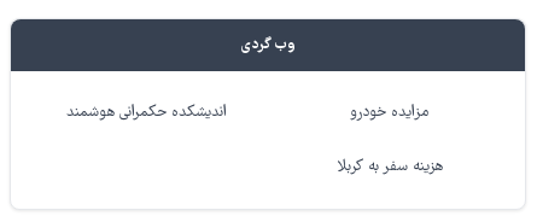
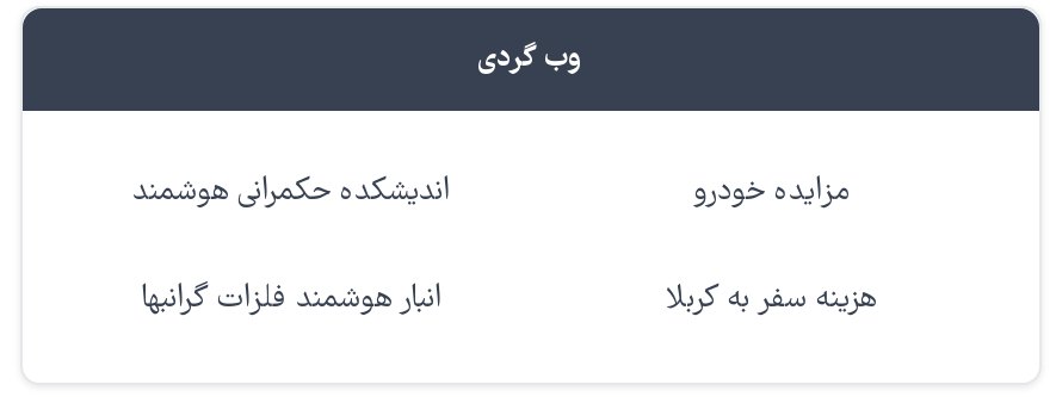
+ انبار هوشمند فلزات گرانبها
